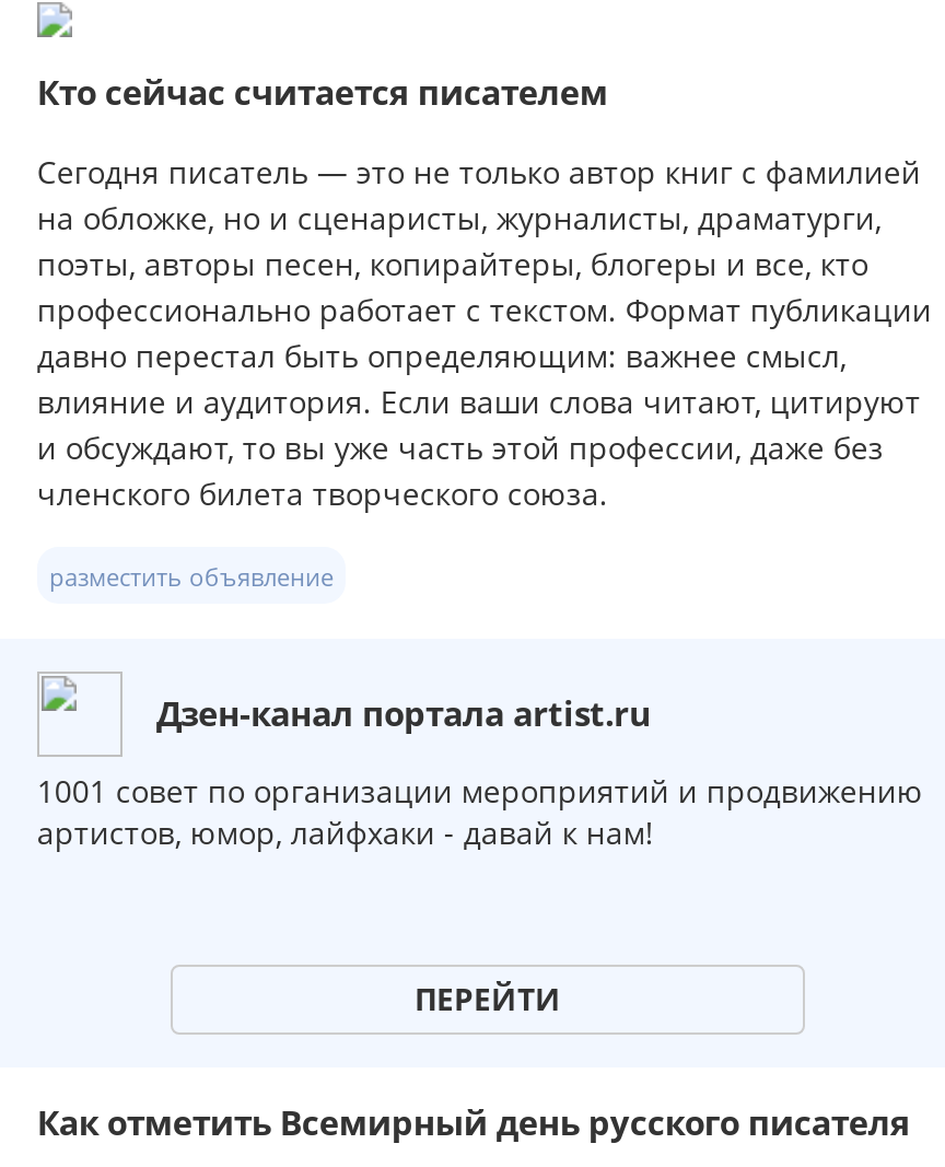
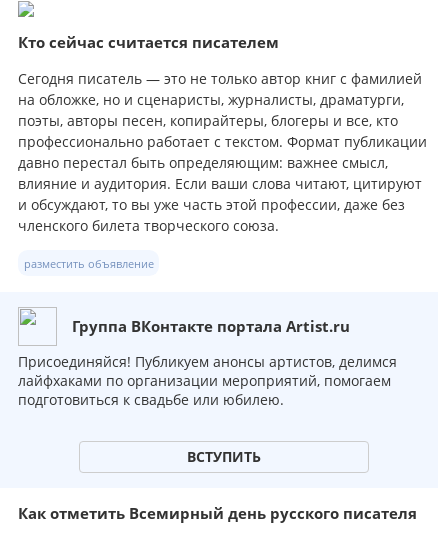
- Дзен-канал портала artist.ru
+ Группа ВКонтакте портала Artist.ru

- 1001 совет по организации мероприятий и продвижению
- артистов, юмор, лайфхаки - давай к нам!
+ Присоединяйся! Публикуем анонсы артистов, делимся
+ лайфхаками по организации мероприятий, помогаем
+ подготовиться к свадьбе или юбилею.

- ПЕРЕЙТИ
+ ВСТУПИТЬ
